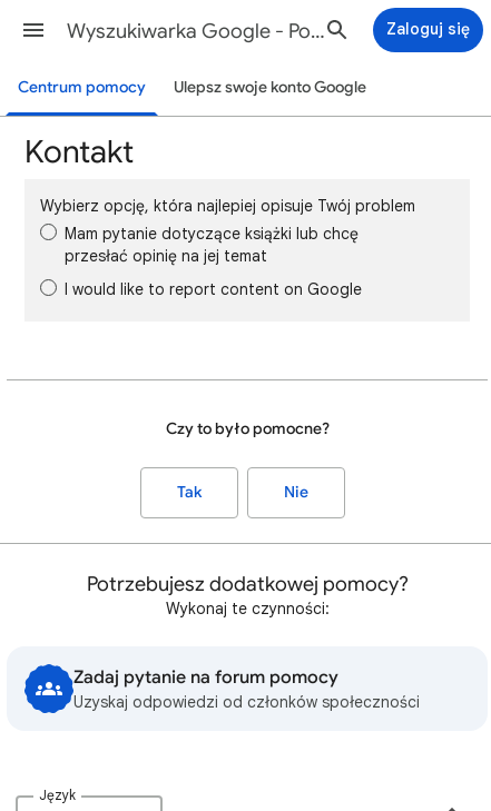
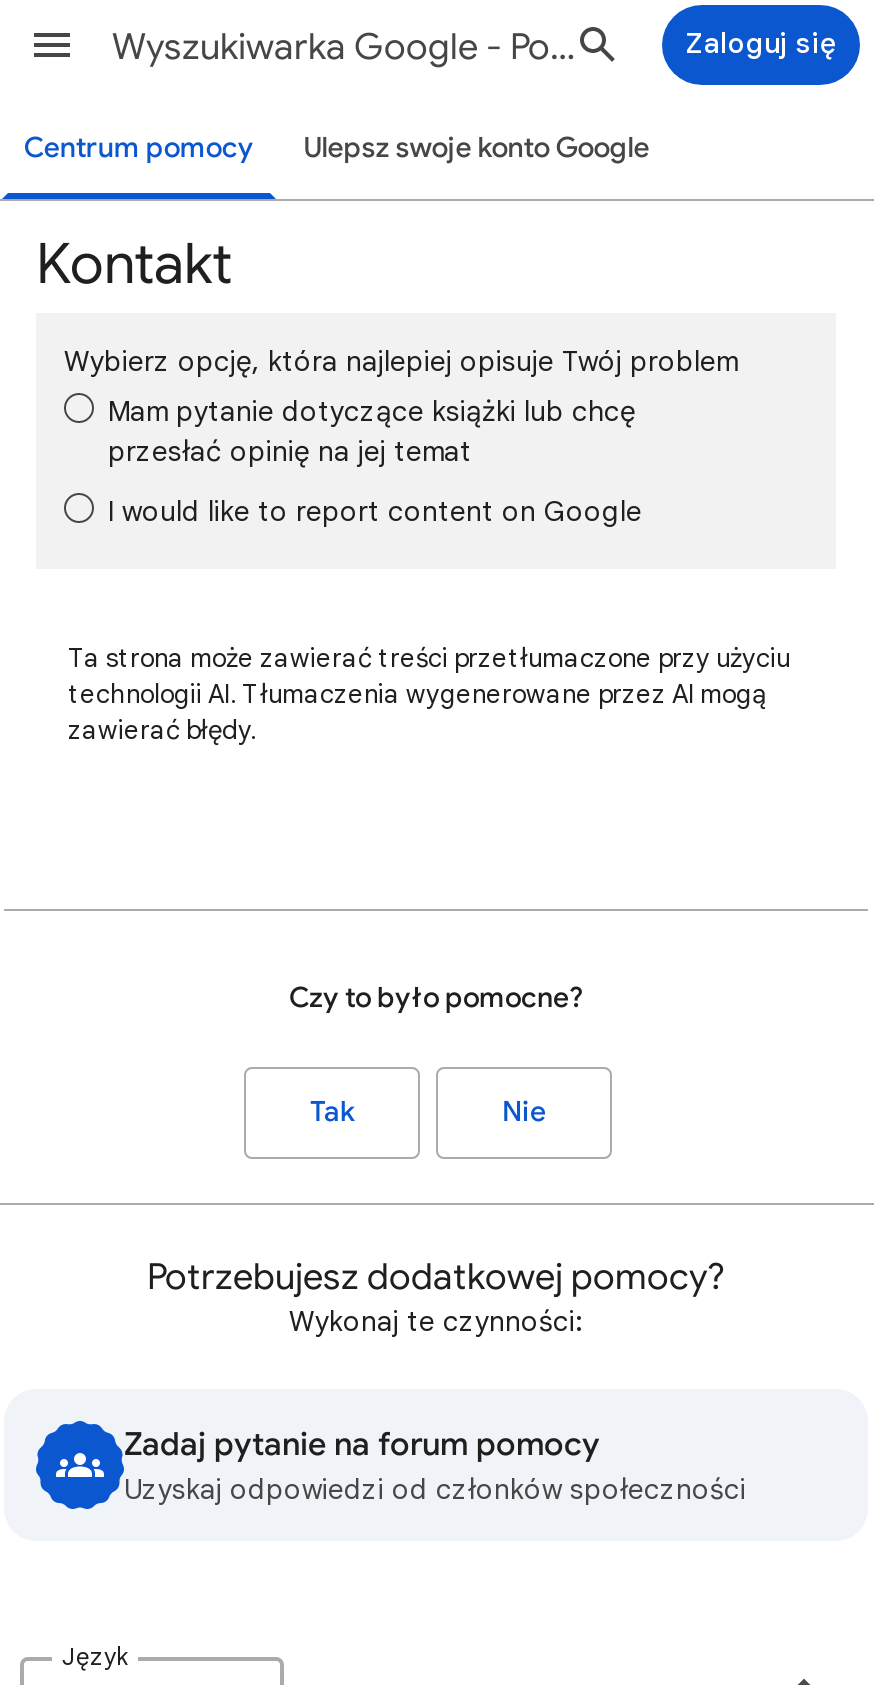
+ Ta strona może zawierać treści przetłumaczone przy użyciu
+ technologii AI. Tłumaczenia wygenerowane przez AI mogą
+ zawierać błędy.
